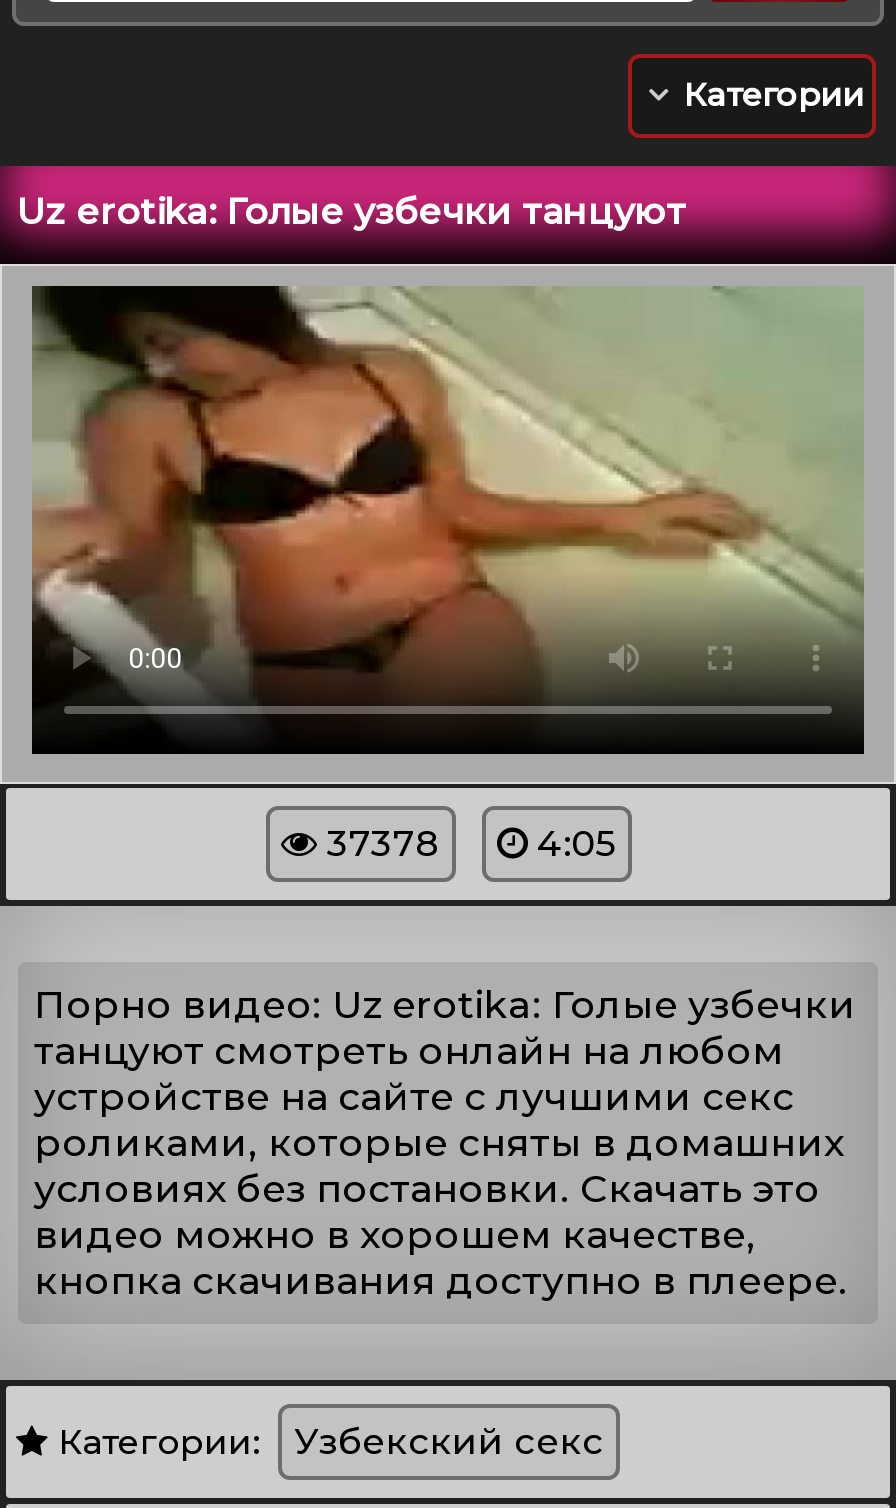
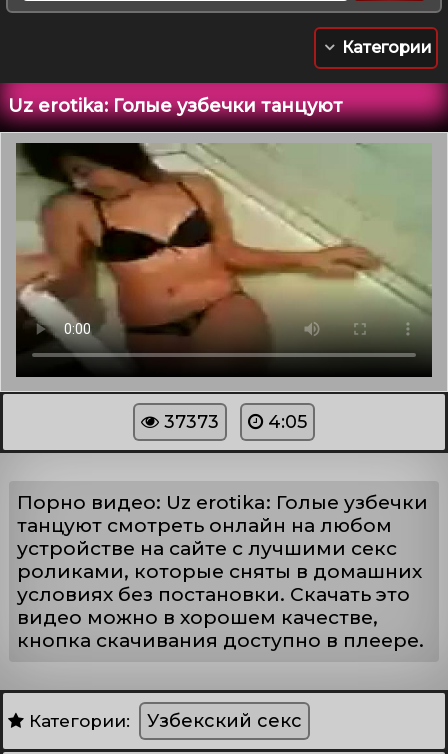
- 37378 4:05
+ 37373 4:05
